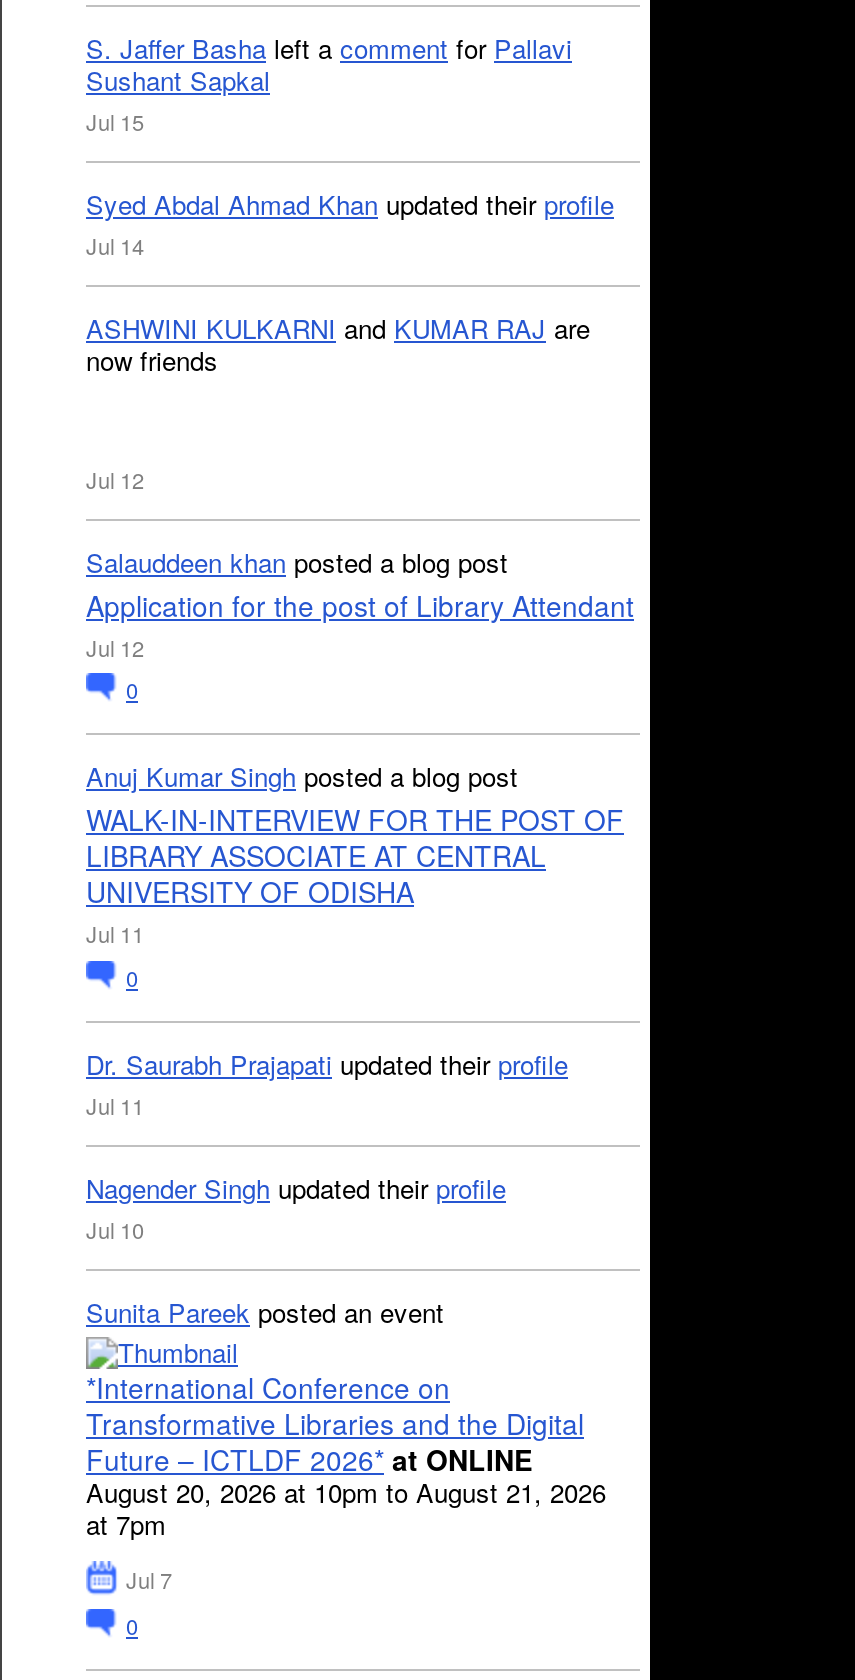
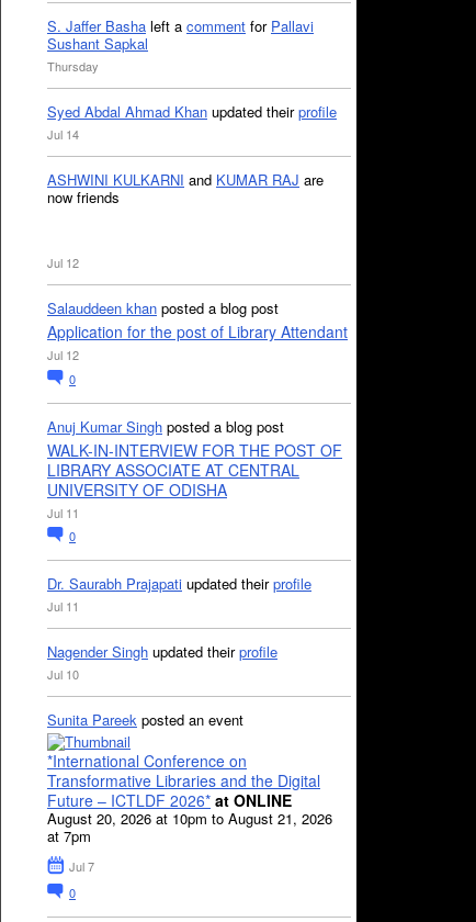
- Jul 15
+ Thursday
